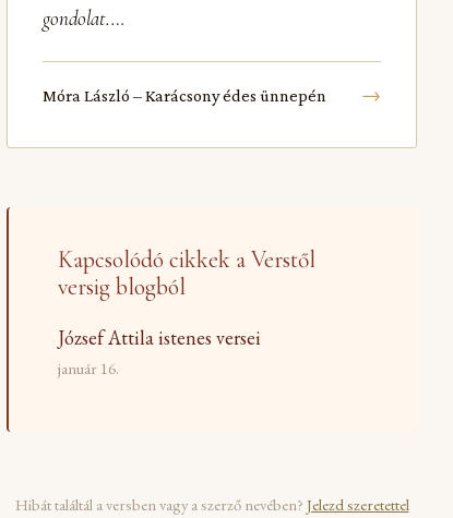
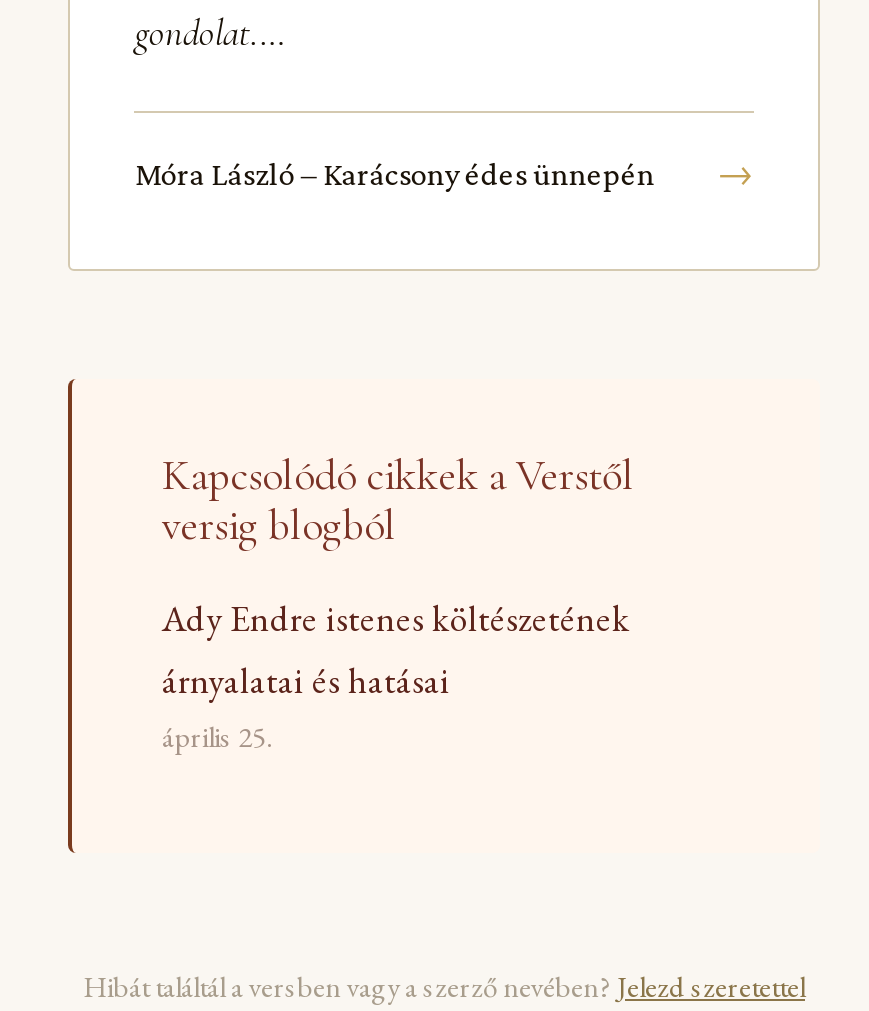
- József Attila istenes versei
- január 16.
+ Ady Endre istenes költészetének
+ árnyalatai és hatásai
+ április 25.
